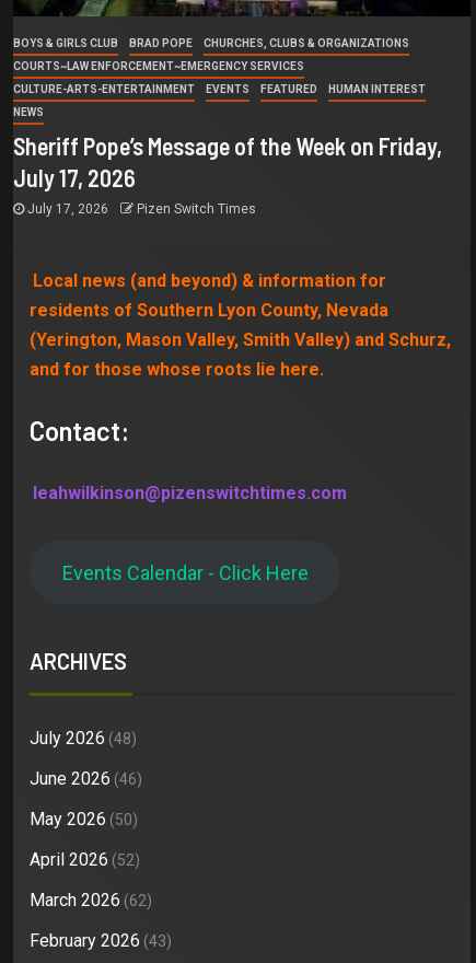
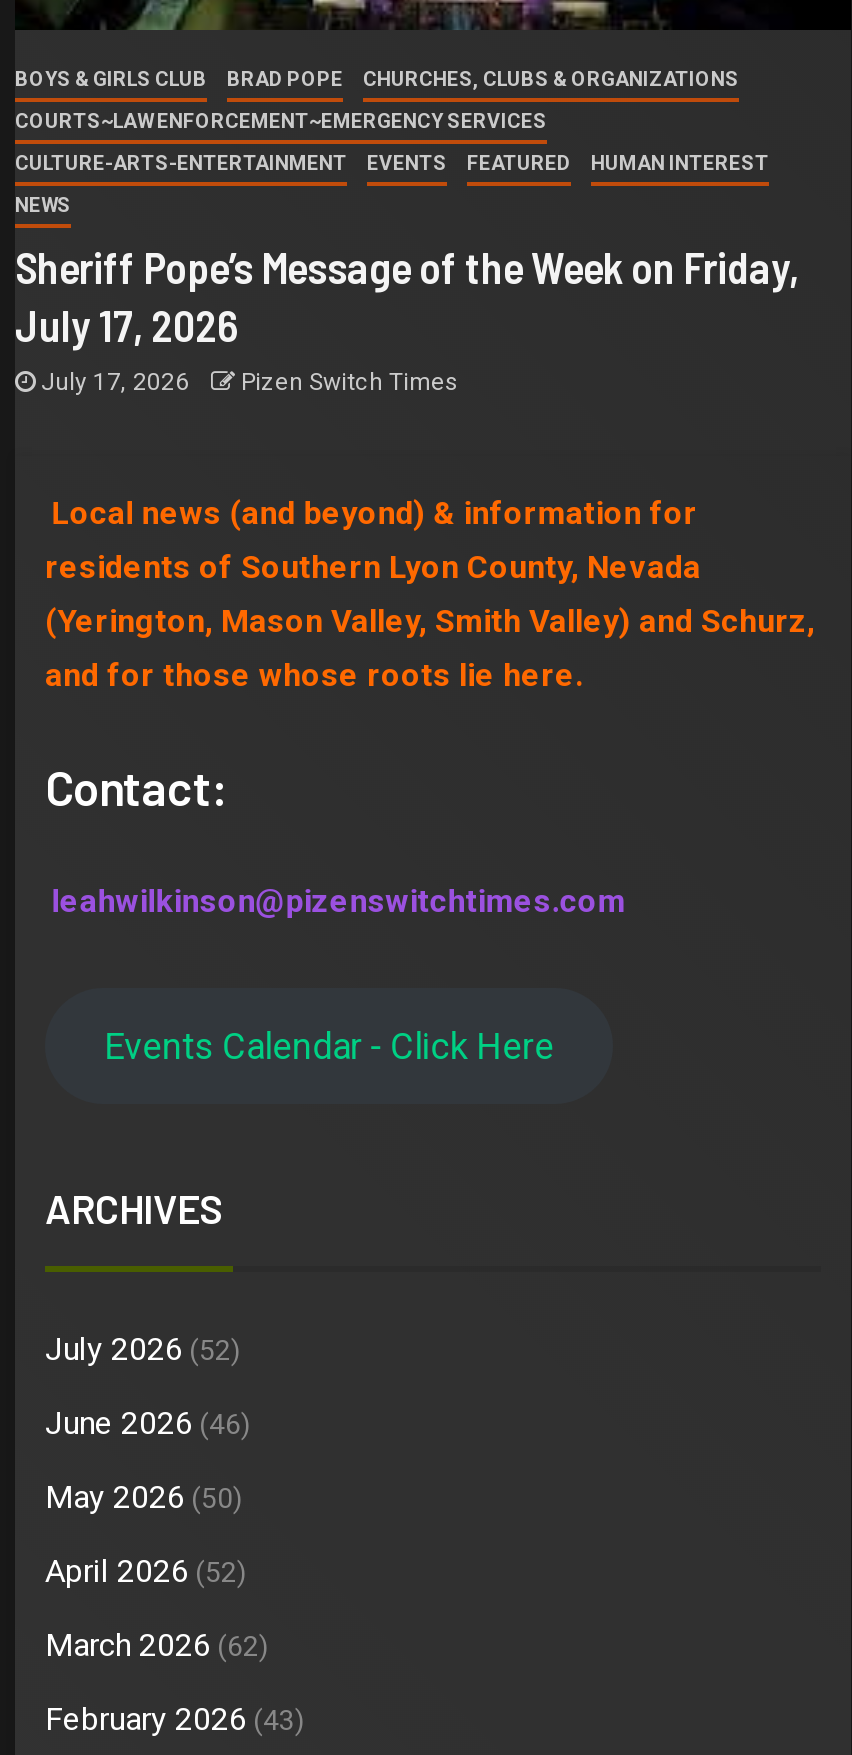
- July 2026 (48)
+ July 2026 (52)
